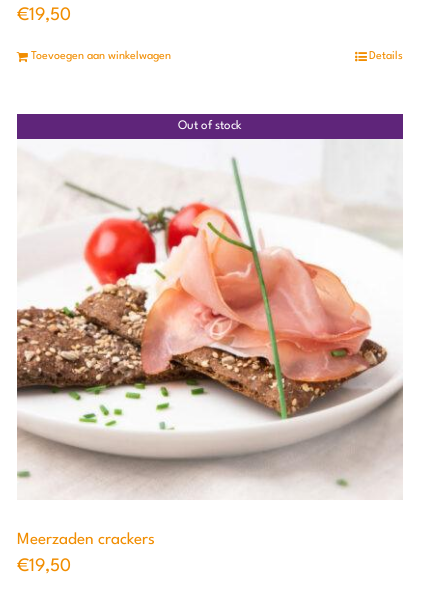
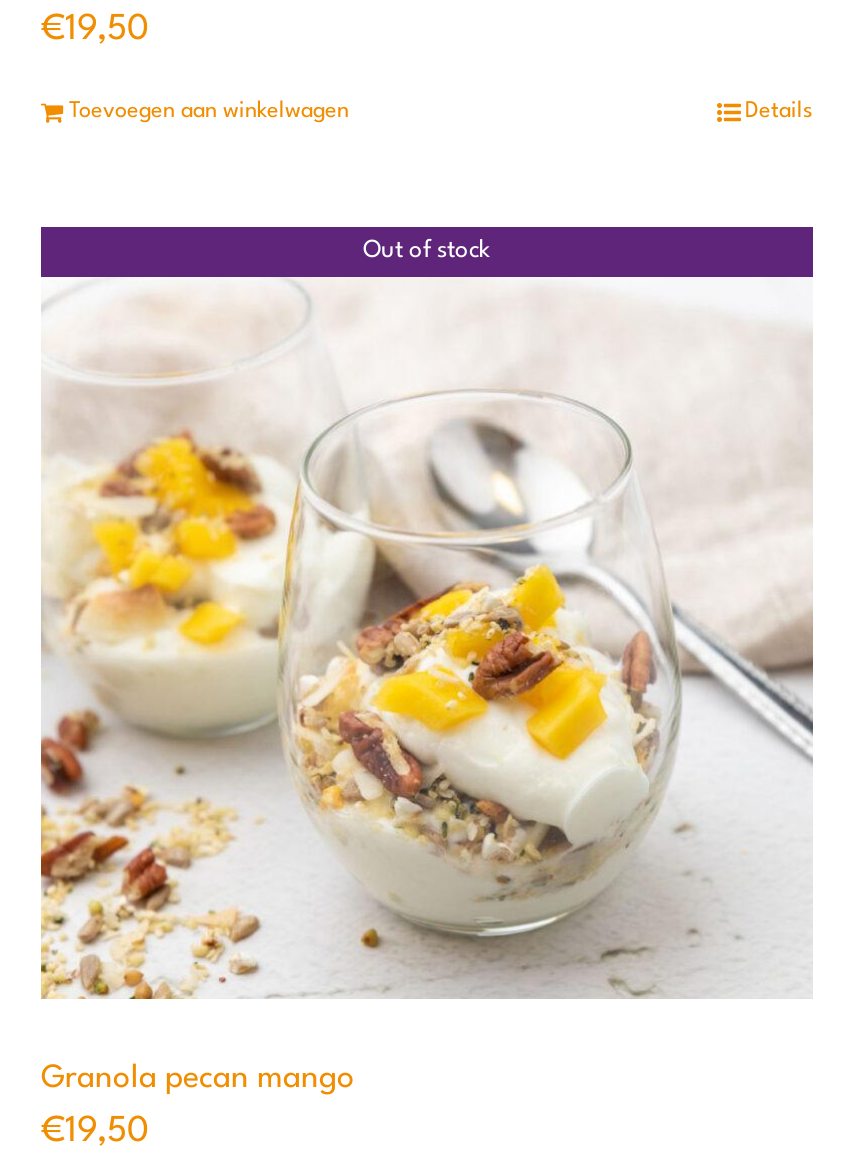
- [image]
- Meerzaden crackers
+ [image]
+ Granola pecan mango
